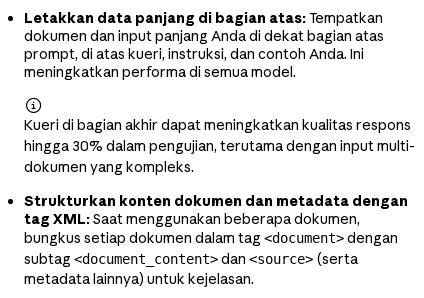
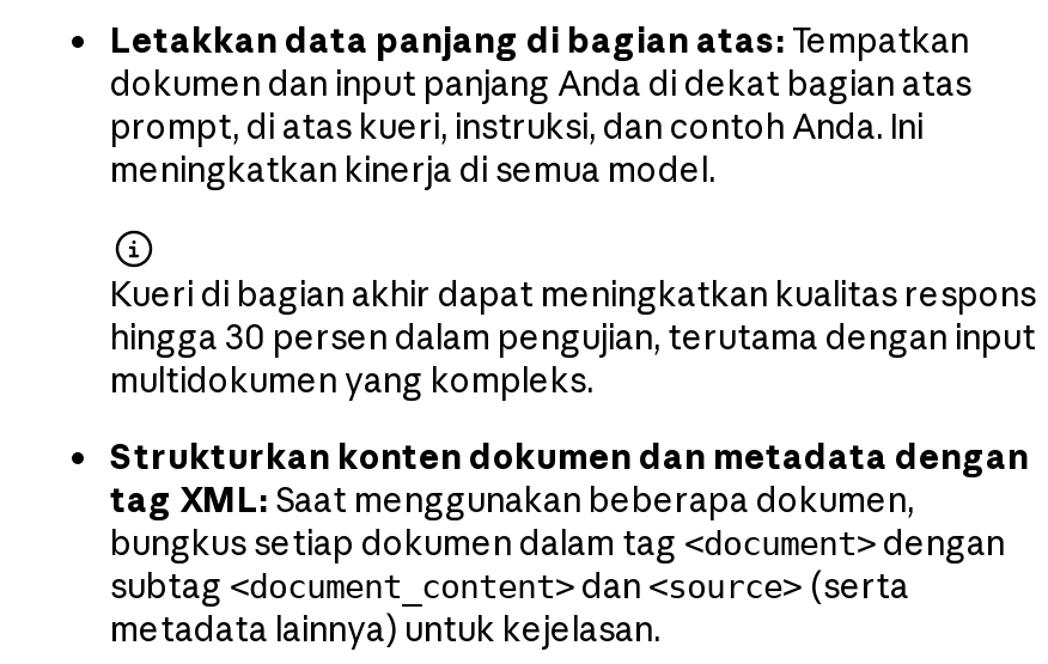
- meningkatkan performa di semua model.
+ meningkatkan kinerja di semua model.

- hingga 30% dalam pengujian, terutama dengan input multi-
+ hingga 30 persen dalam pengujian, terutama dengan input

- dokumen yang kompleks.
+ multidokumen yang kompleks.
